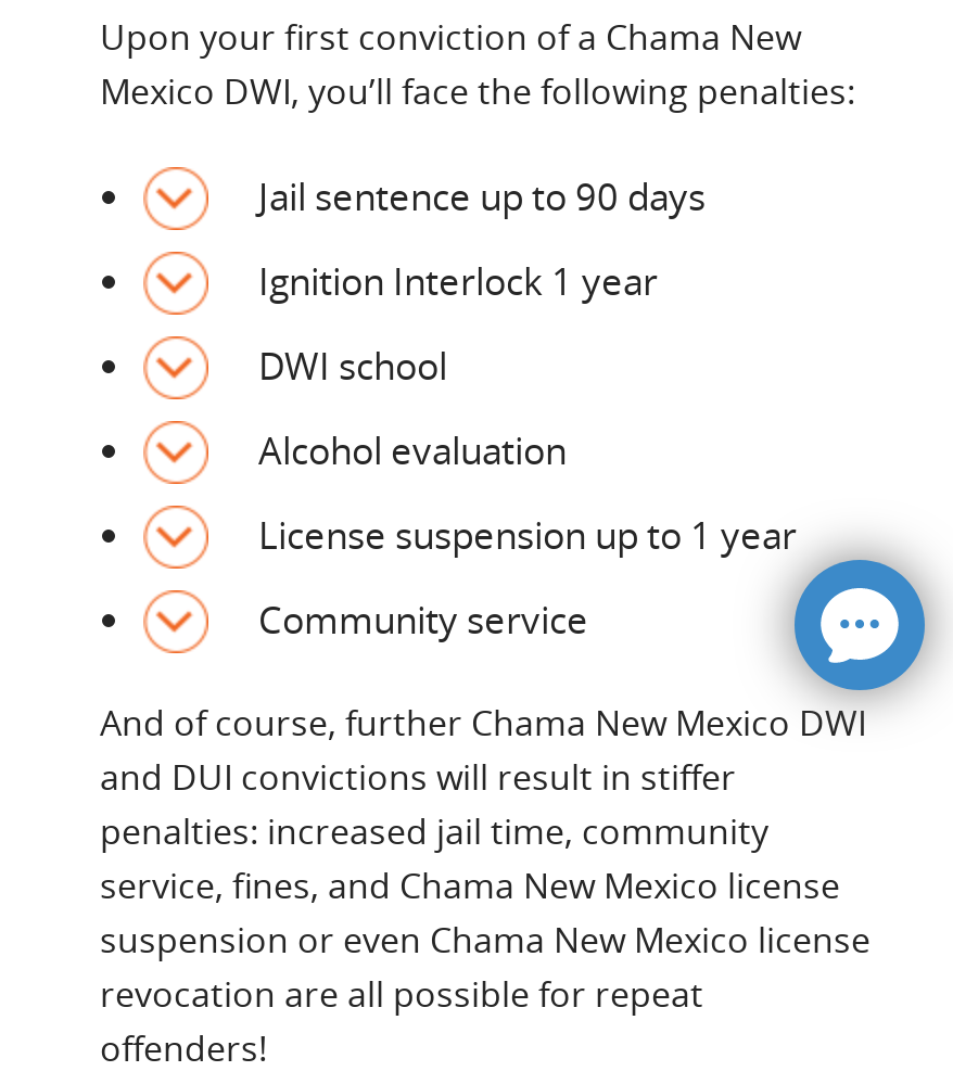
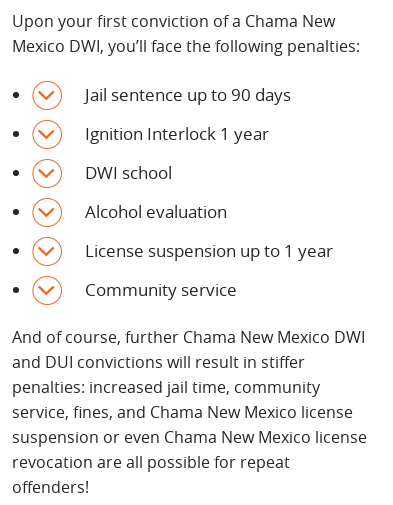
- [image]
